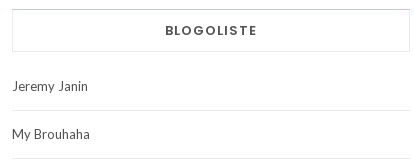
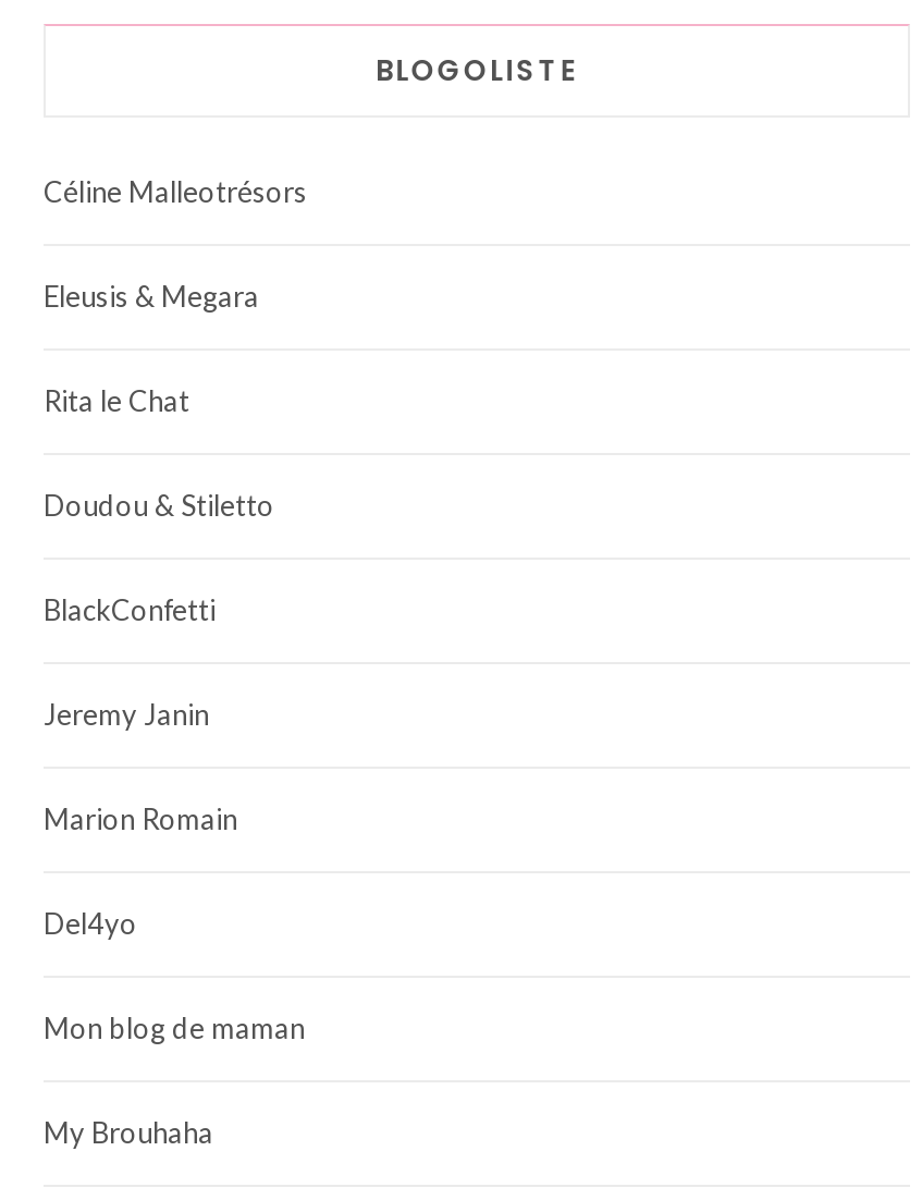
+ Céline Malleotrésors
+ Eleusis & Megara
+ Rita le Chat
+ Doudou & Stiletto
+ BlackConfetti

+ Marion Romain
+ Del4yo
+ Mon blog de maman
